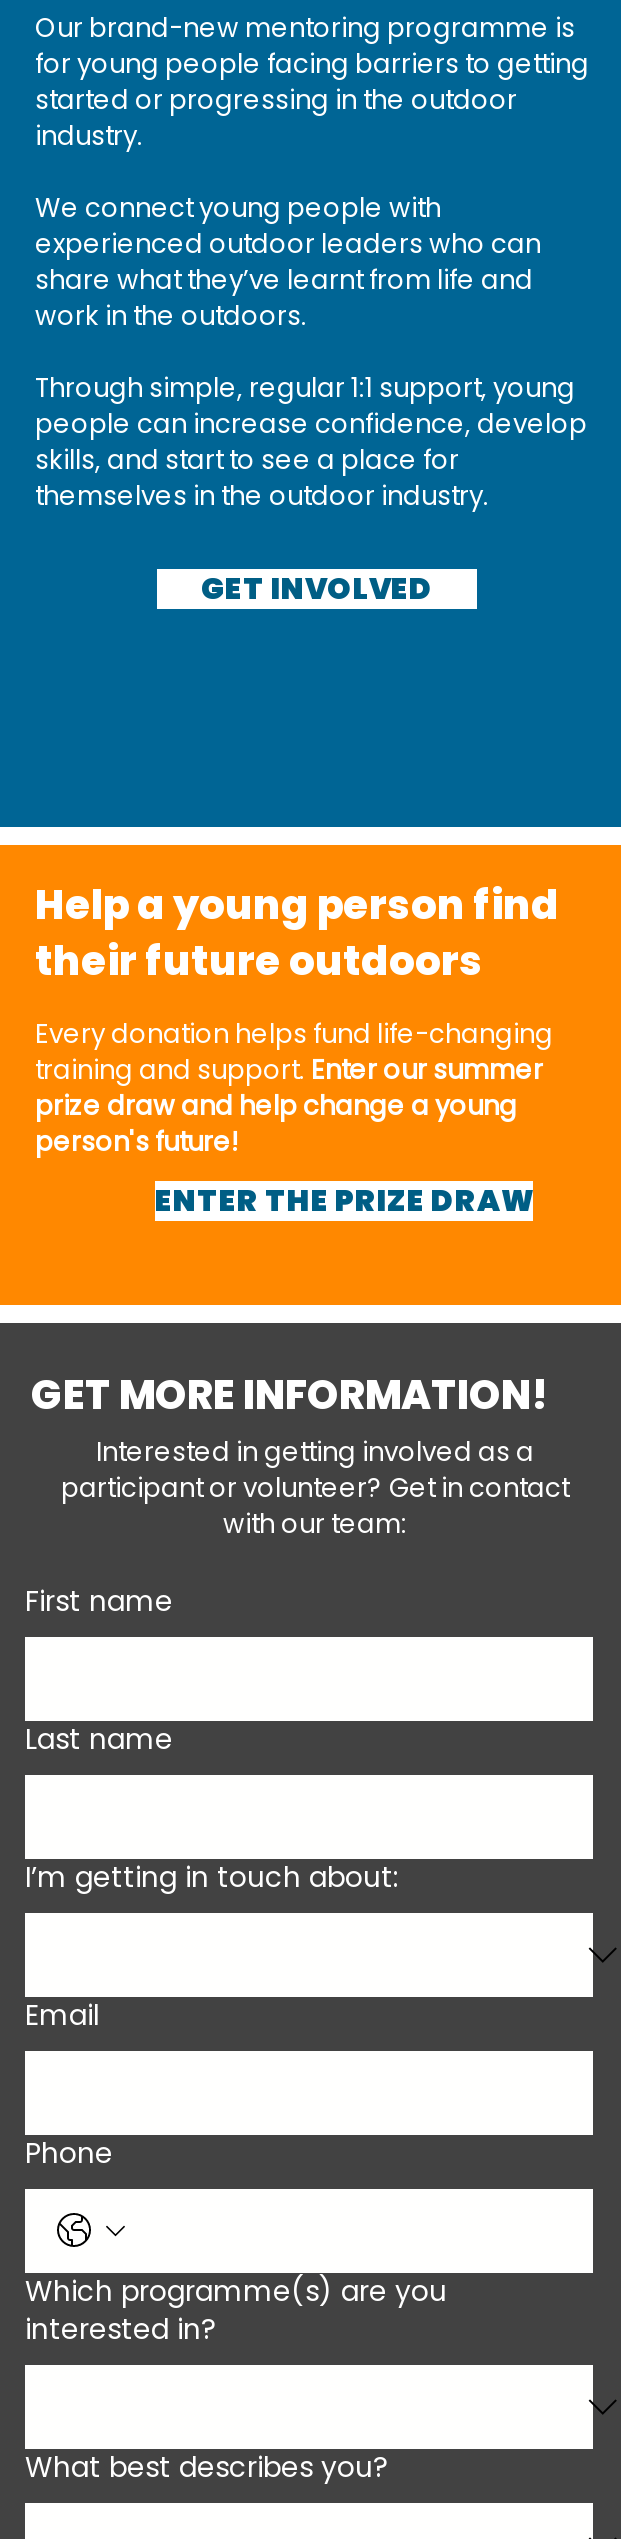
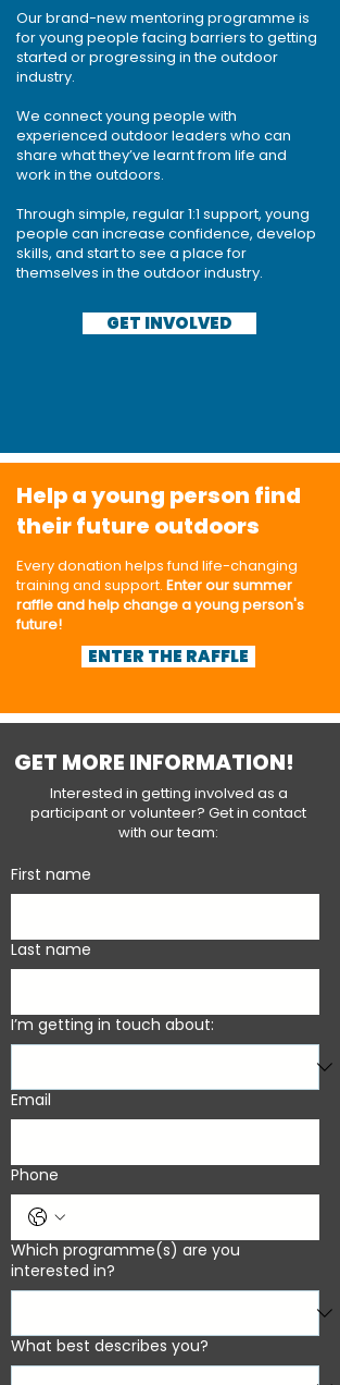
- prize draw and help change a young
- person's future!
- ENTER THE PRIZE DRAW
+ raffle and help change a young person's
+ future!
+ ENTER THE RAFFLE
